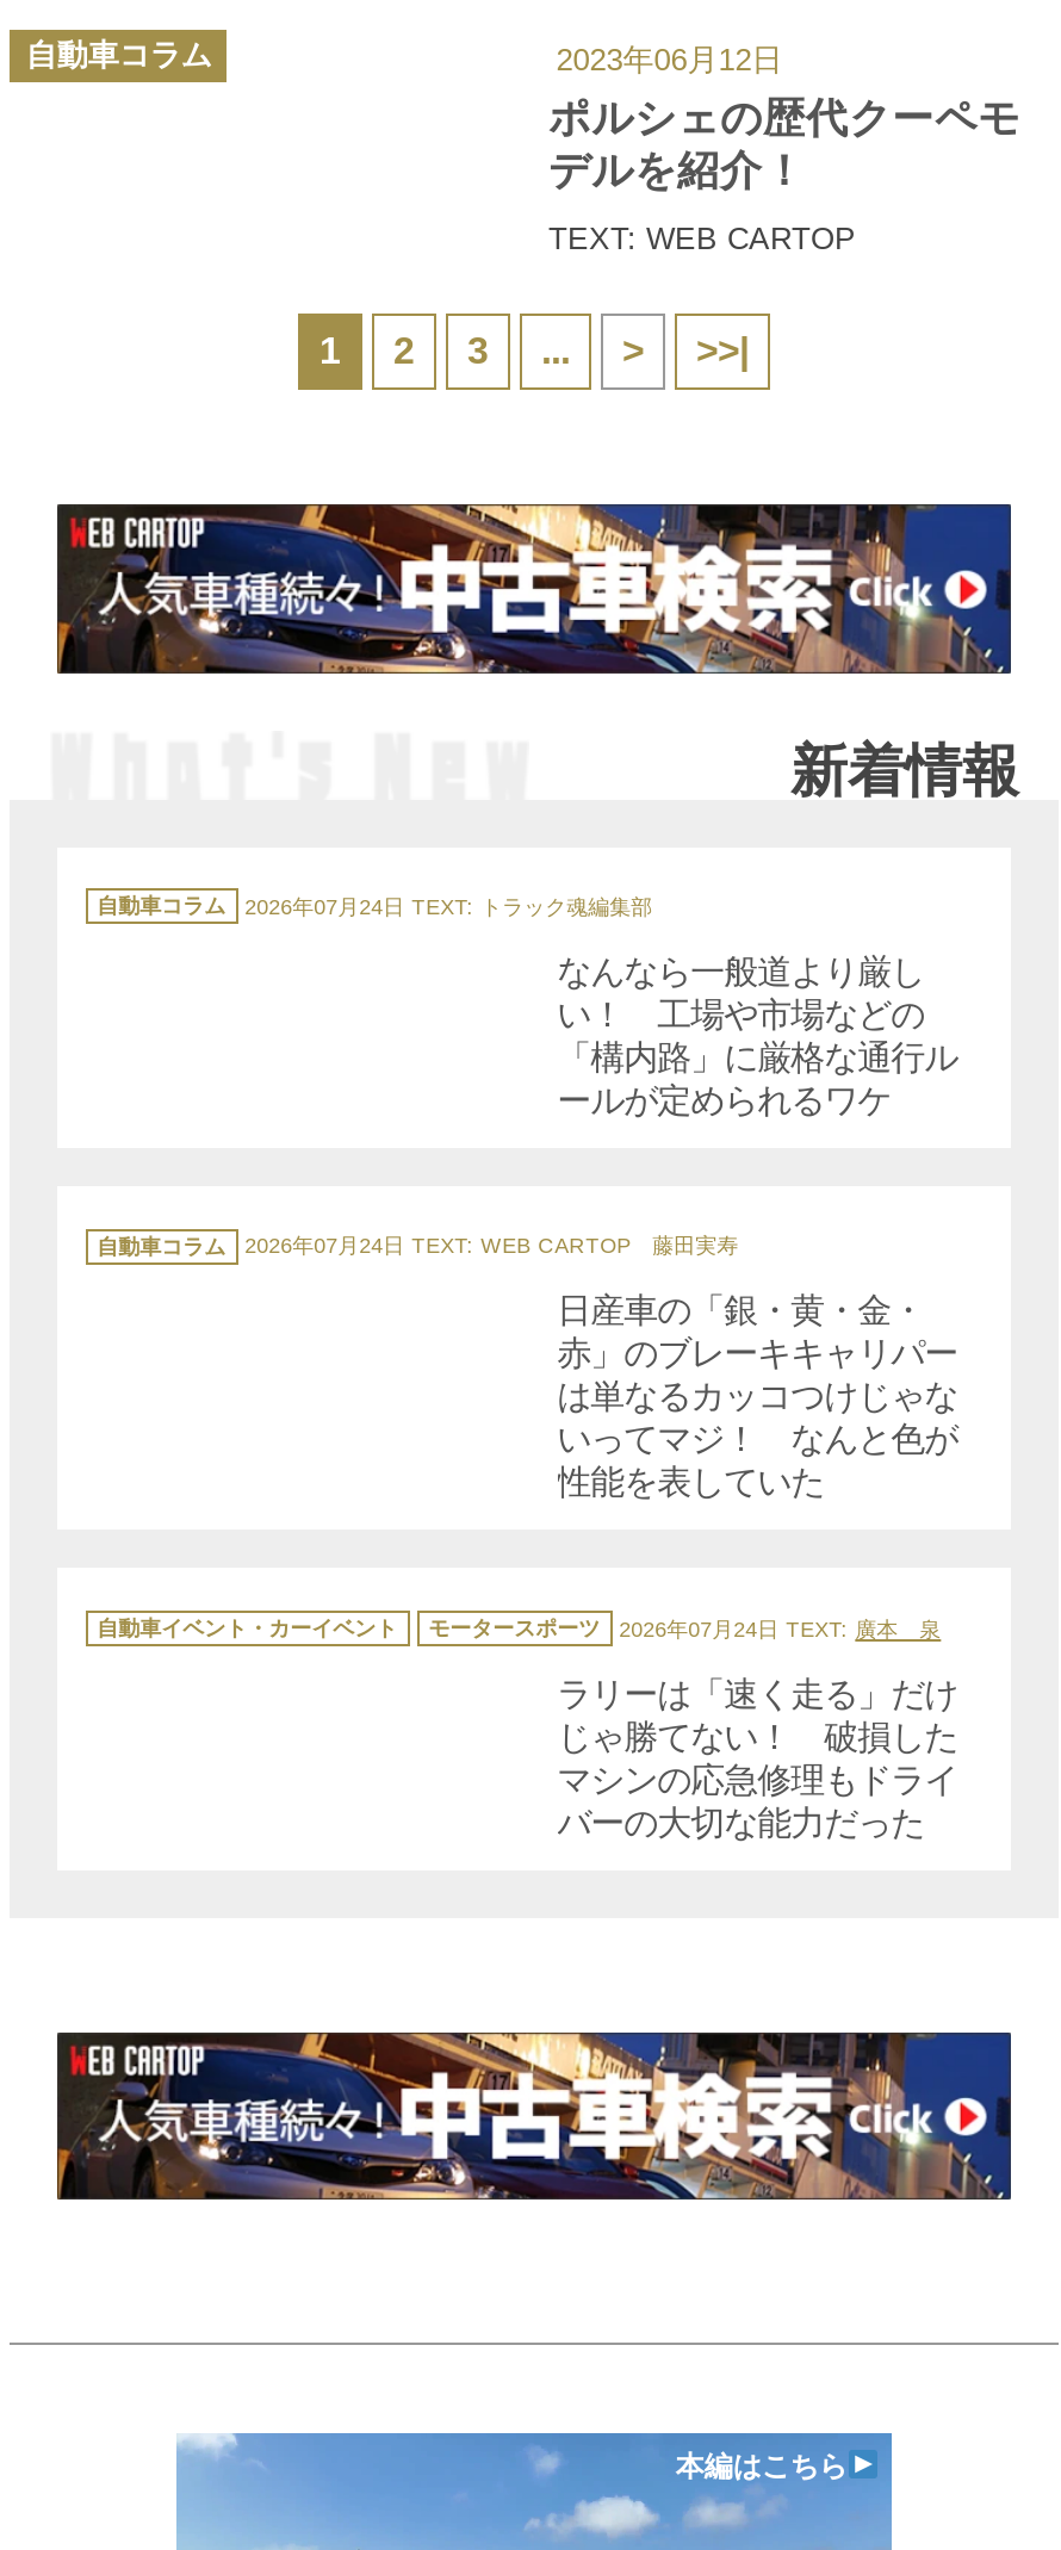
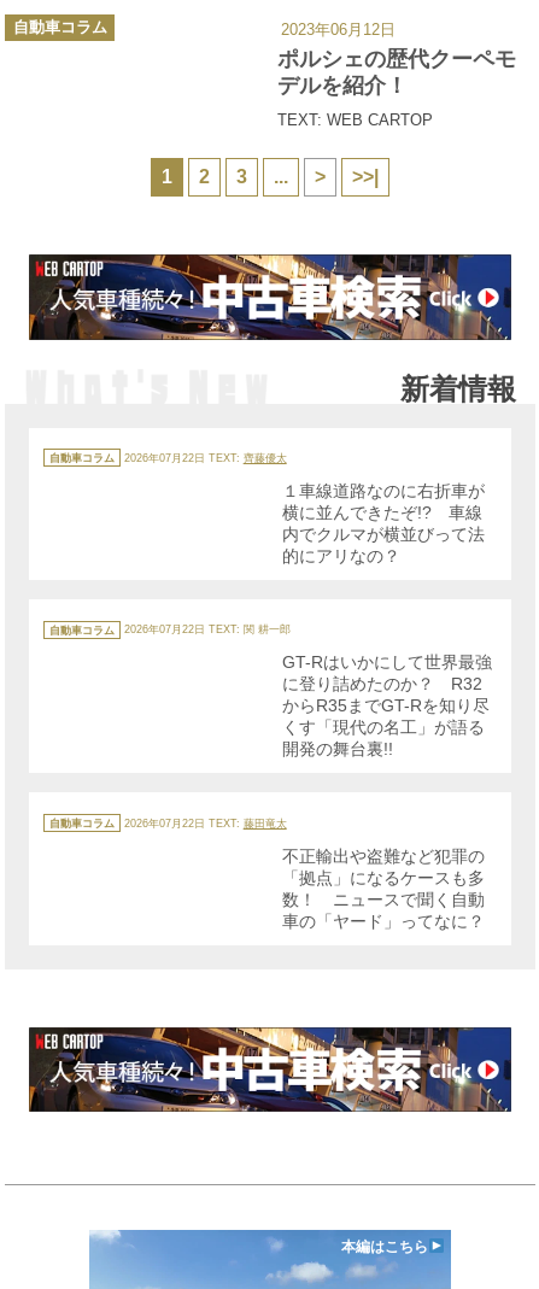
- 2026年07月24日 TEXT: トラック魂編集部
+ 2026年07月22日 TEXT:齊藤優太

- なんなら一般道より厳し
- い！ 工場や市場などの
- 「構内路」に厳格な通行ル
- ールが定められるワケ
+ １車線道路なのに右折車が
+ 横に並んできたぞ!? 車線
+ 内でクルマが横並びって法
+ 的にアリなの？

- 2026年07月24日 TEXT: WEB CARTOP 藤田実寿
+ 2026年07月22日 TEXT: 関 耕一郎

- 日産車の「銀・黄・金・
- 赤」のブレーキキャリパー
- は単なるカッコつけじゃな
- いってマジ！ なんと色が
- 性能を表していた
+ GT-Rはいかにして世界最強
+ に登り詰めたのか？ R32
+ からR35までGT-Rを知り尽
+ くす「現代の名工」が語る
+ 開発の舞台裏!!

- 自動車イベント・カーイベント
- モータースポーツ
- 2026年07月24日 TEXT:廣本 泉
+ 自動車コラム
+ 2026年07月22日 TEXT:藤田竜太

- ラリーは「速く走る」だけ
- じゃ勝てない！ 破損した
- マシンの応急修理もドライ
- バーの大切な能力だった
+ 不正輸出や盗難など犯罪の
+ 「拠点」になるケースも多
+ 数！ ニュースで聞く自動
+ 車の「ヤード」ってなに？
